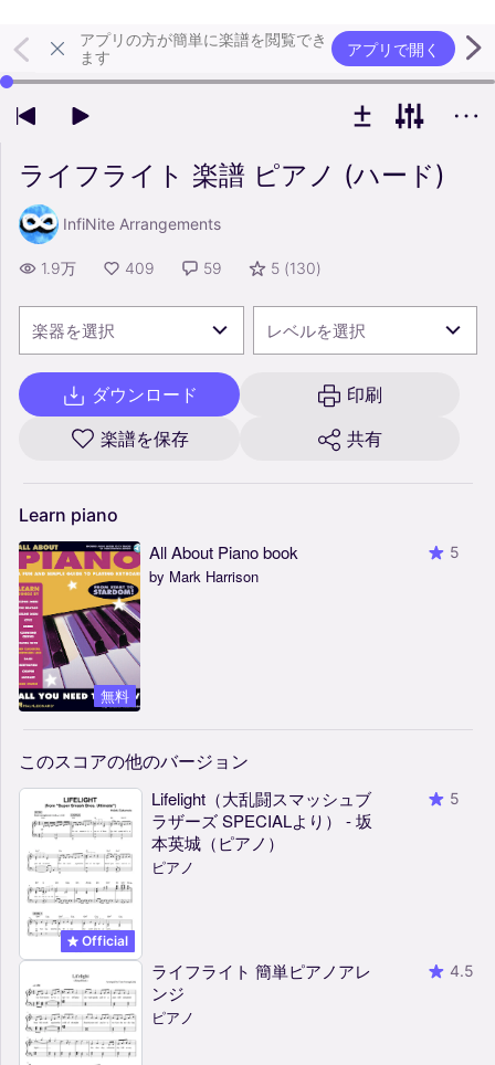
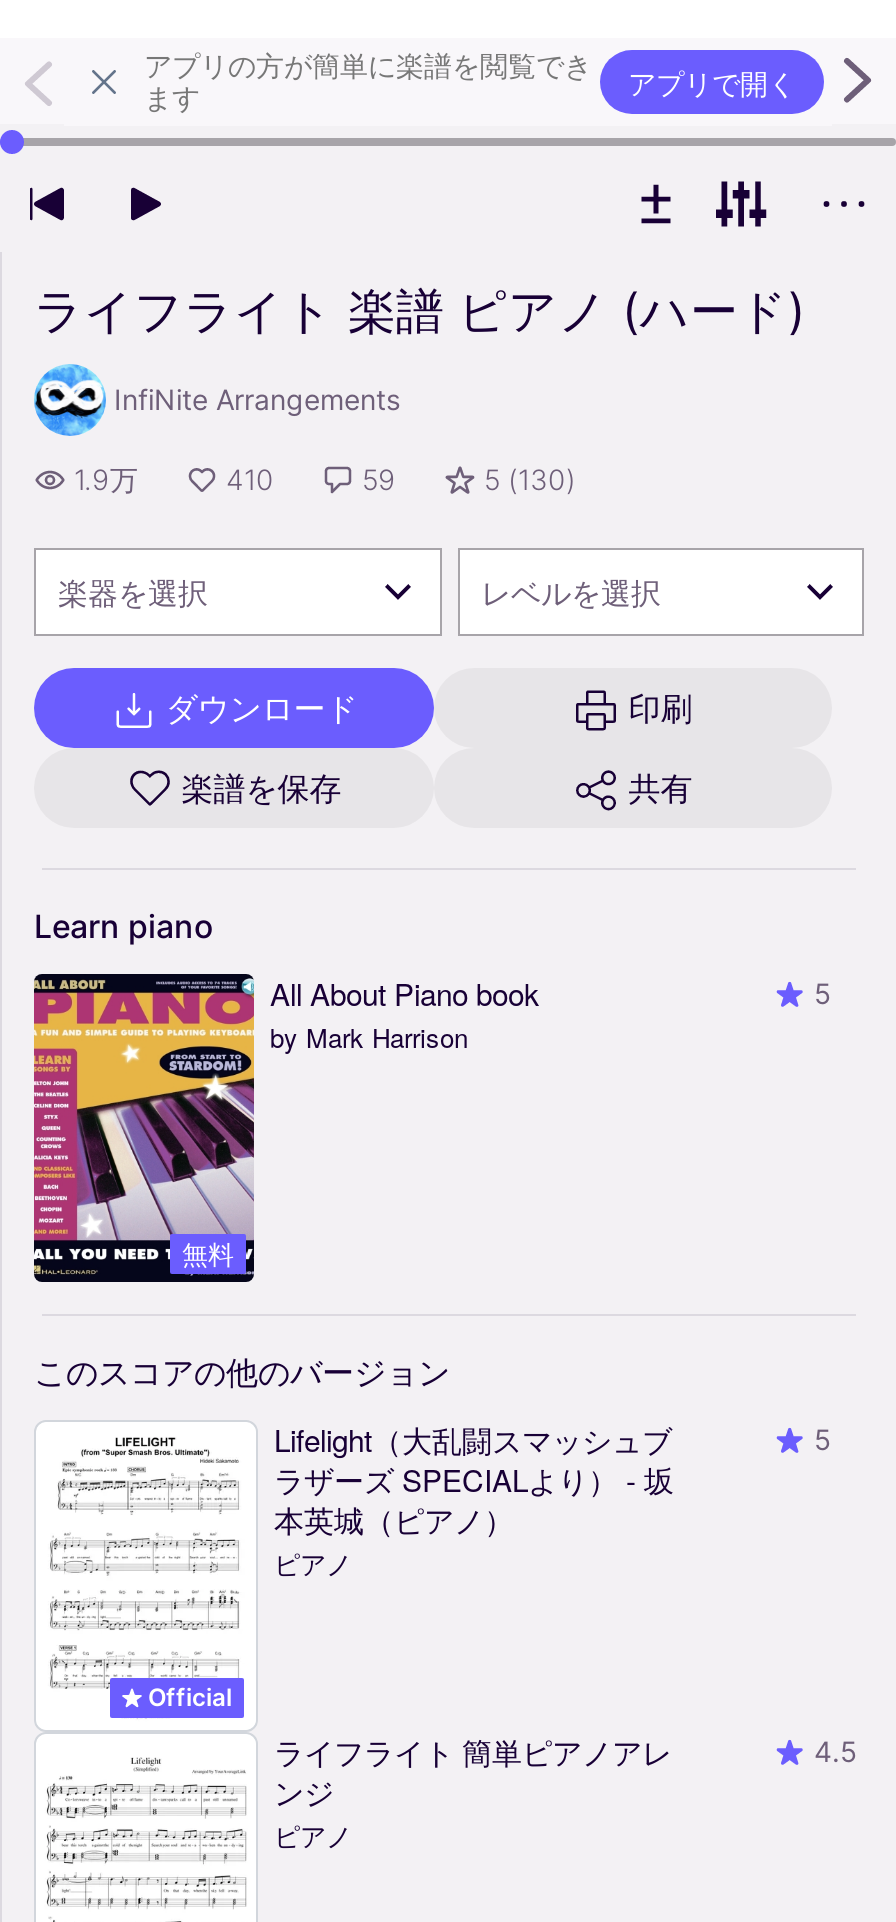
- 409
+ 410
